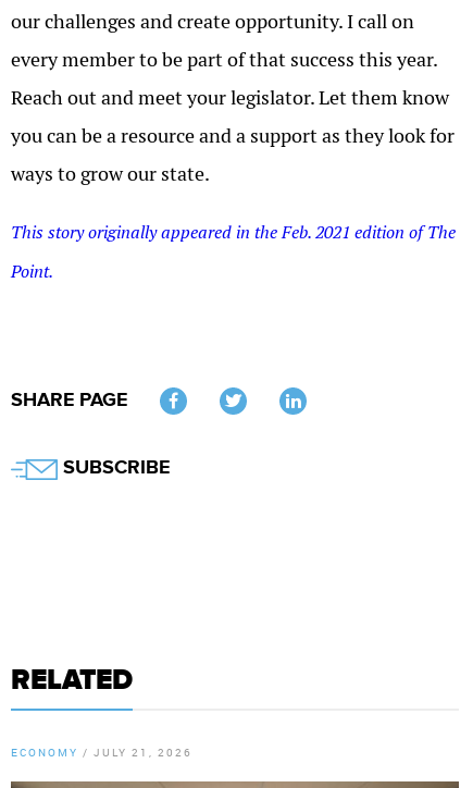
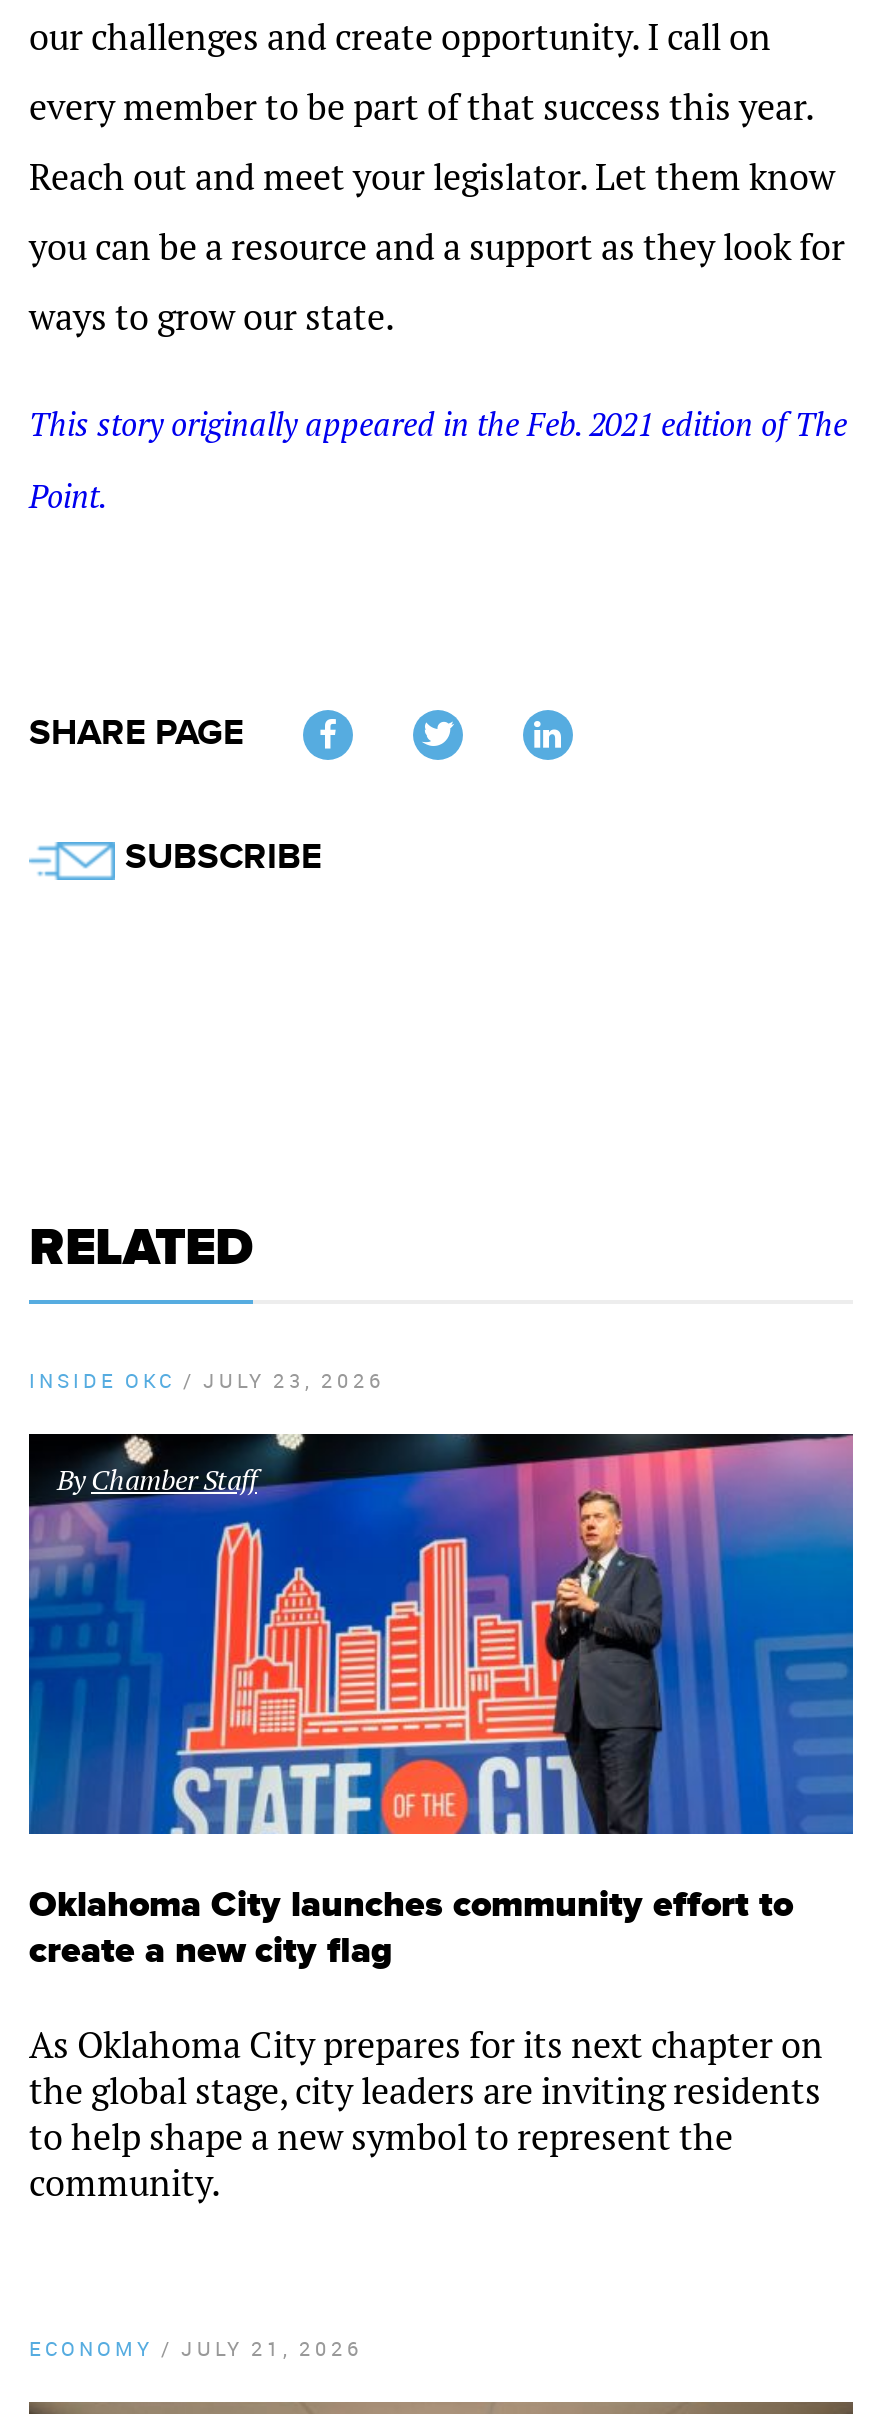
+ [image]
+ INSIDE OKC / JULY 23, 2026
+ By Chamber Staff

+ Oklahoma City launches community effort to
+ create a new city flag
+ As Oklahoma City prepares for its next chapter on
+ the global stage, city leaders are inviting residents
+ to help shape a new symbol to represent the
+ community.
